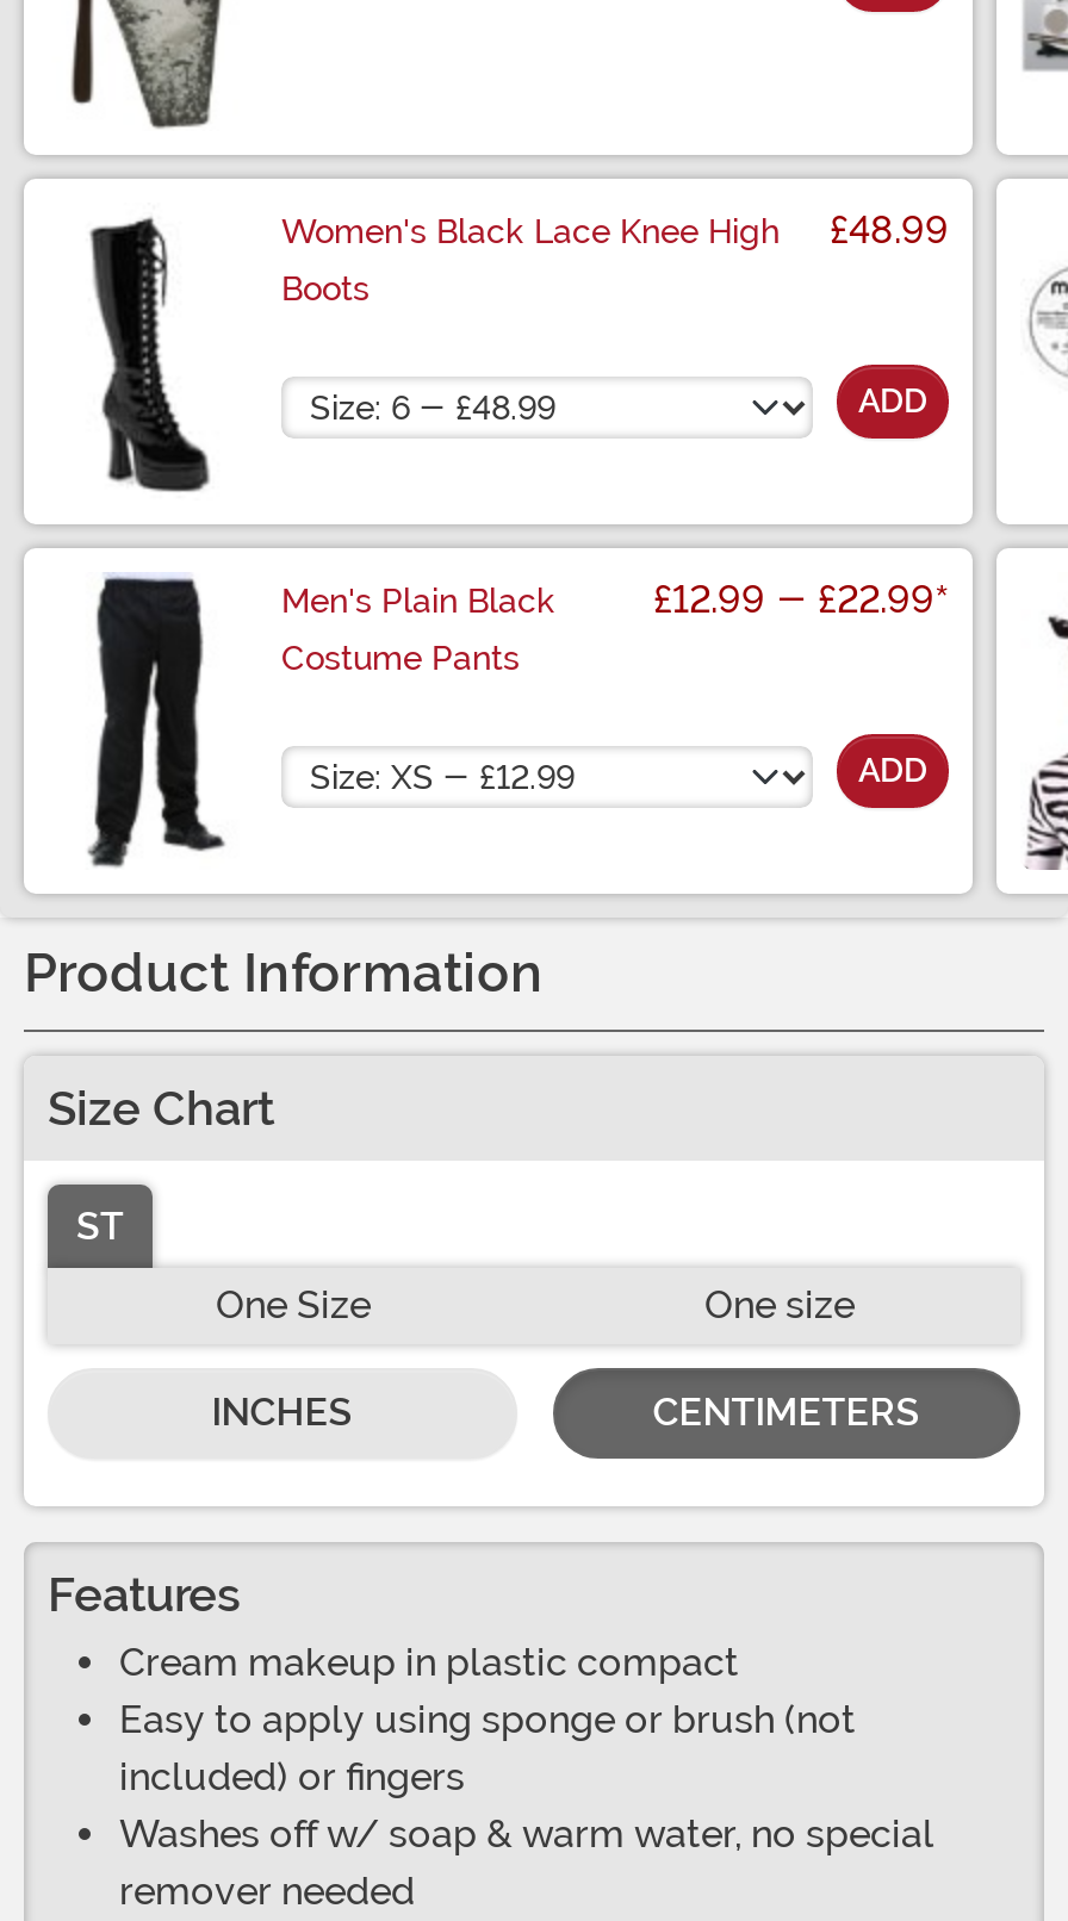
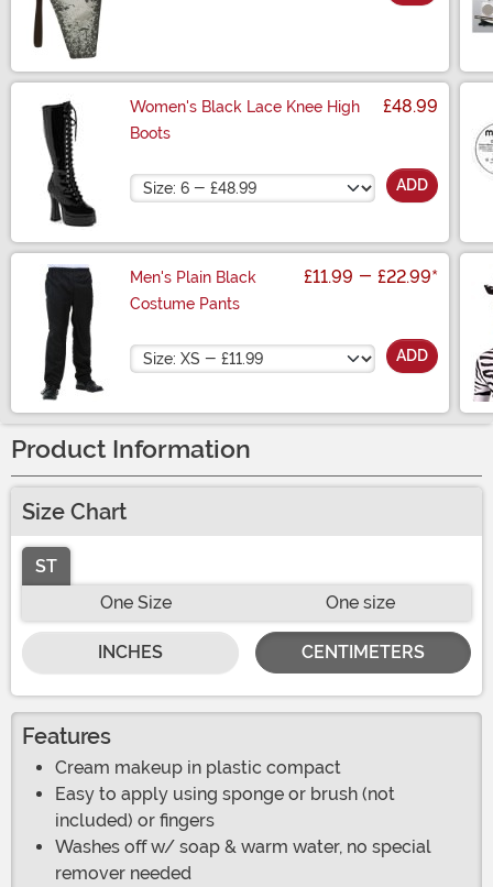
- £12.99 - £22.99*
+ £11.99 - £22.99*
